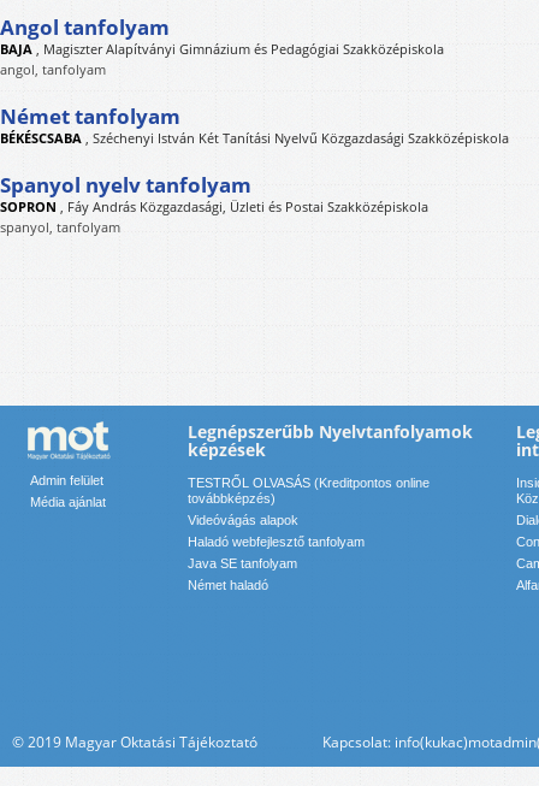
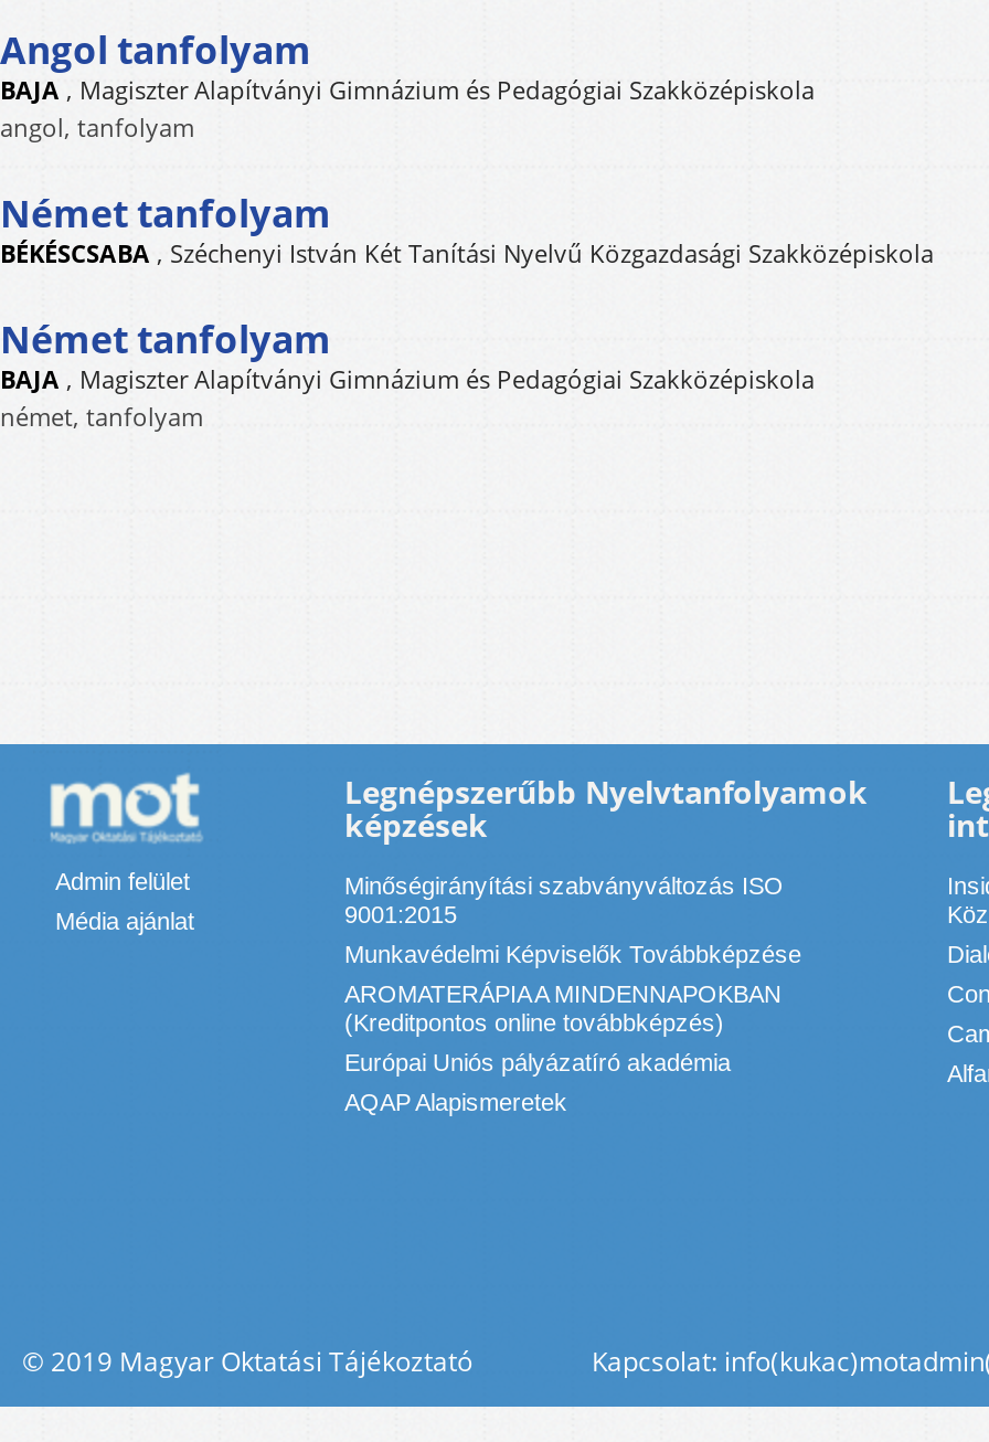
- Spanyol nyelv tanfolyam
- SOPRON, Fáy András Közgazdasági, Üzleti és Postai Szakközépiskola
- spanyol, tanfolyam
+ Német tanfolyam
+ BAJA, Magiszter Alapítványi Gimnázium és Pedagógiai Szakközépiskola
+ német, tanfolyam

- TESTRŐL OLVASÁS (Kreditpontos online
- továbbképzés)
+ Minőségirányítási szabványváltozás ISO
+ 9001:2015

- Videóvágás alapok
+ Munkavédelmi Képviselők Továbbképzése

- Haladó webfejlesztő tanfolyam
+ AROMATERÁPIA A MINDENNAPOKBAN
+ (Kreditpontos online továbbképzés)

- Java SE tanfolyam
+ Európai Uniós pályázatíró akadémia

- Német haladó
+ AQAP Alapismeretek
